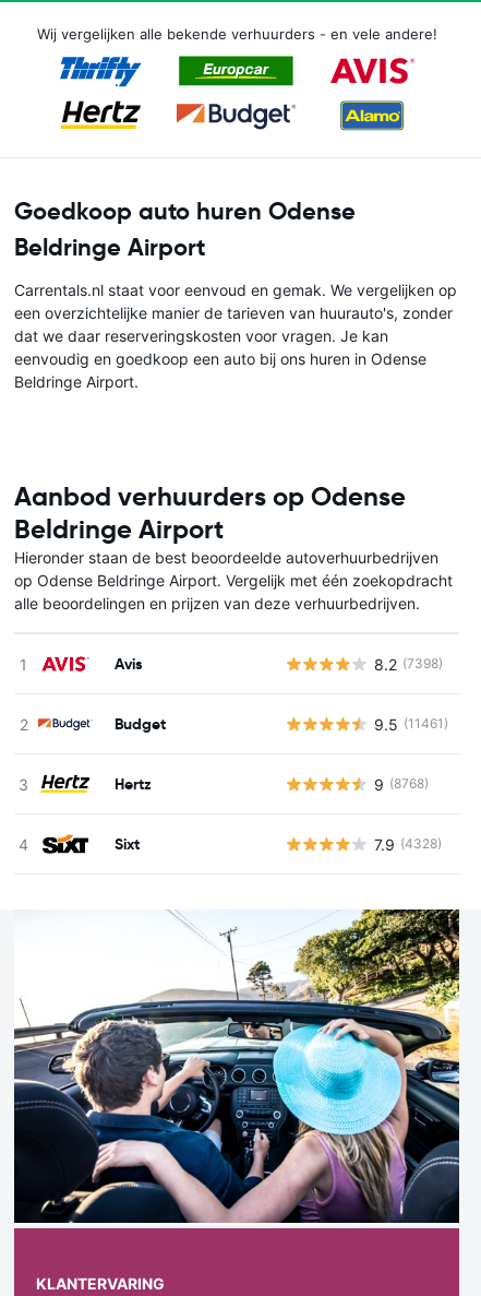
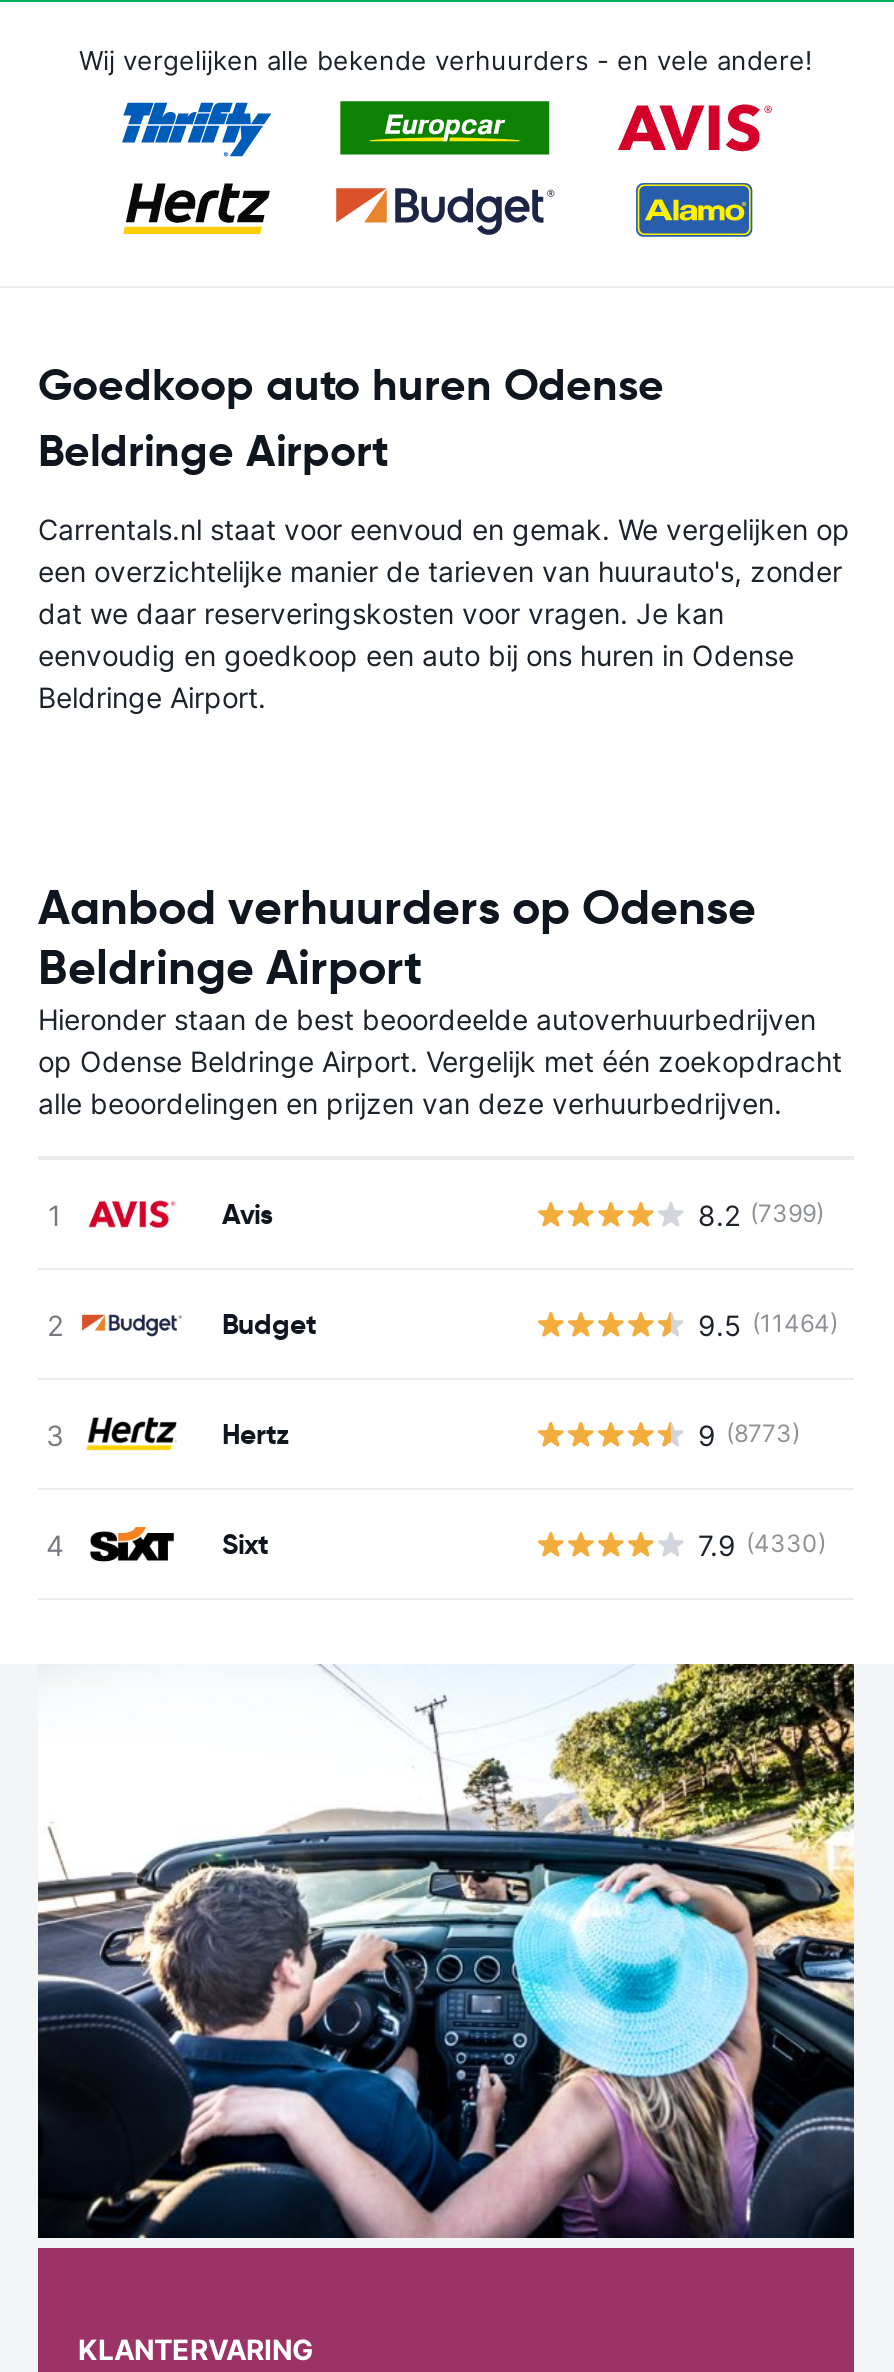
- 8.2 (7398)
+ 8.2 (7399)

- 9.5 (11461)
+ 9.5 (11464)

- 9 (8768)
+ 9 (8773)

- 7.9 (4328)
+ 7.9 (4330)
